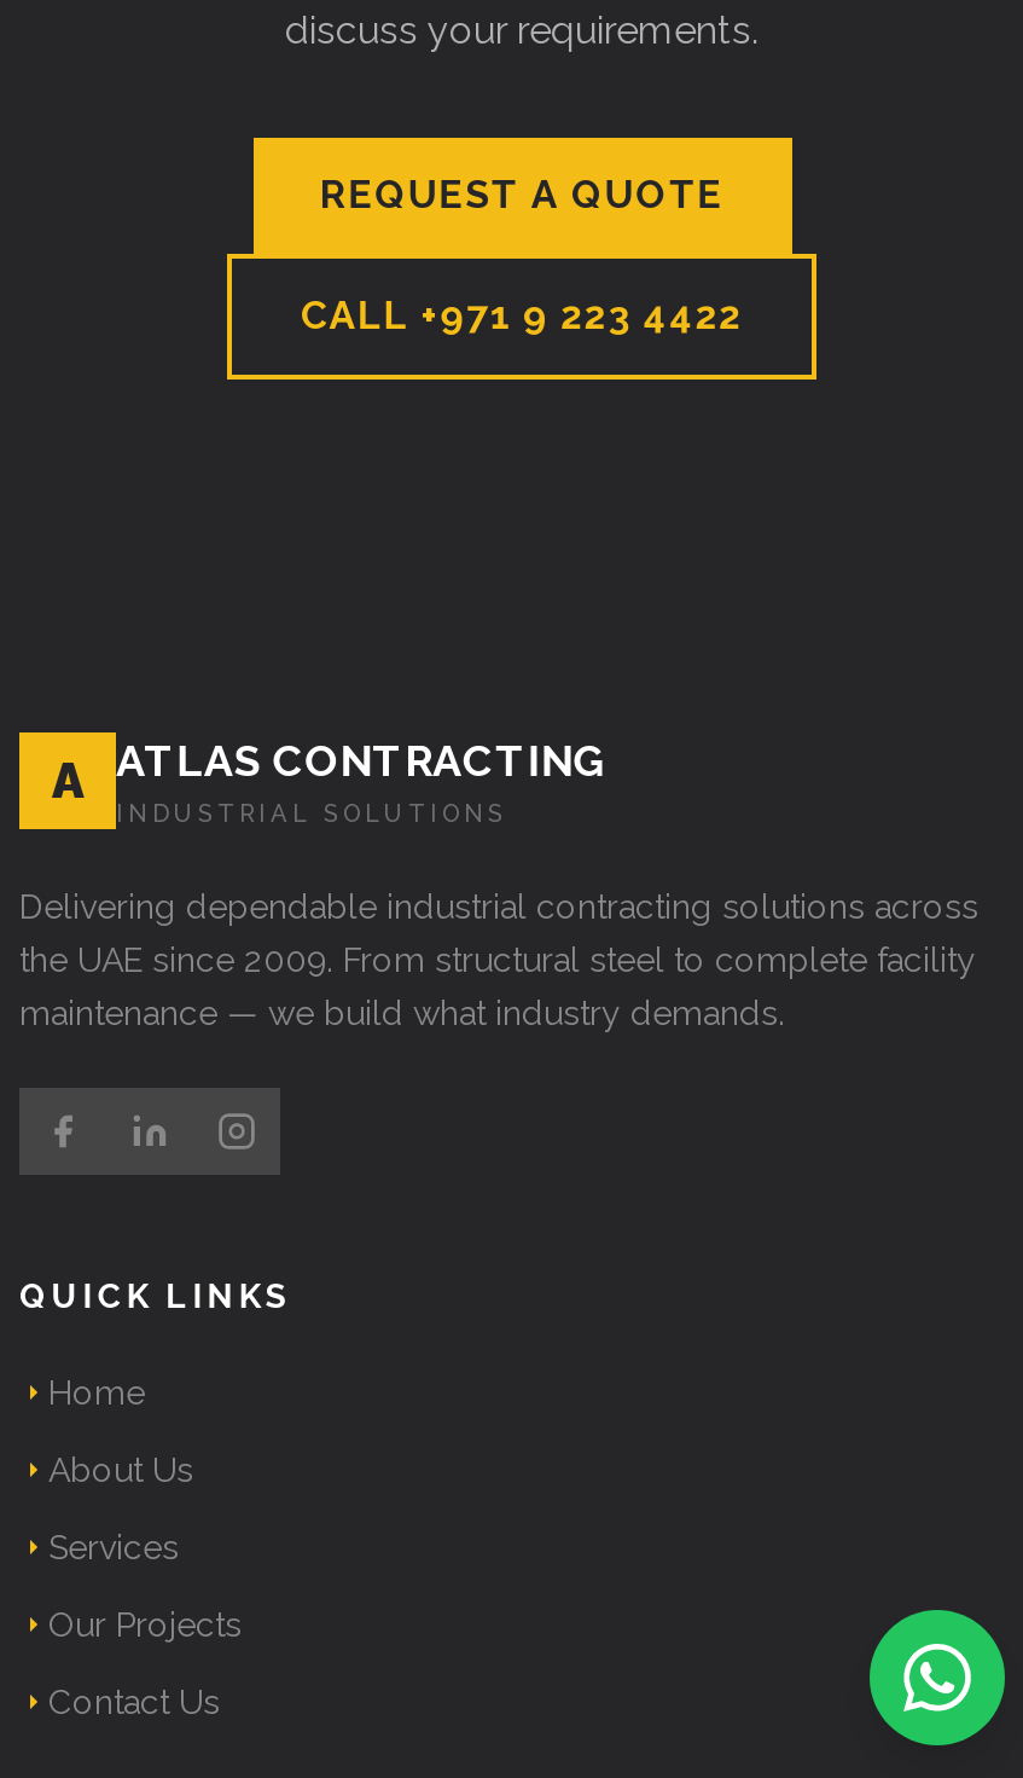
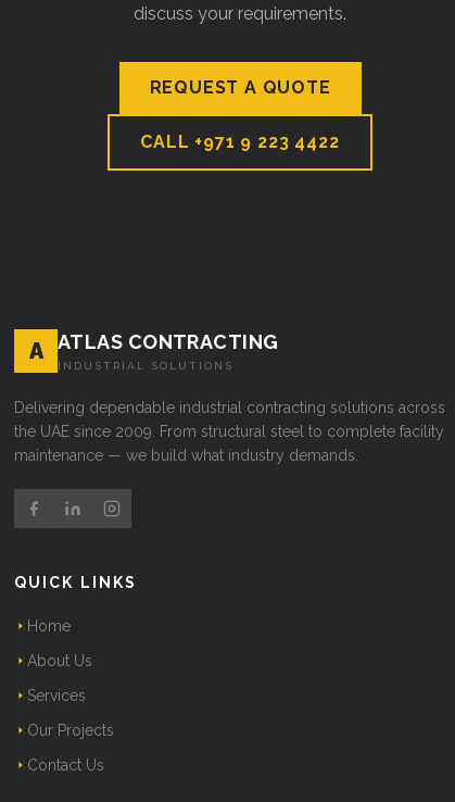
- [image]
